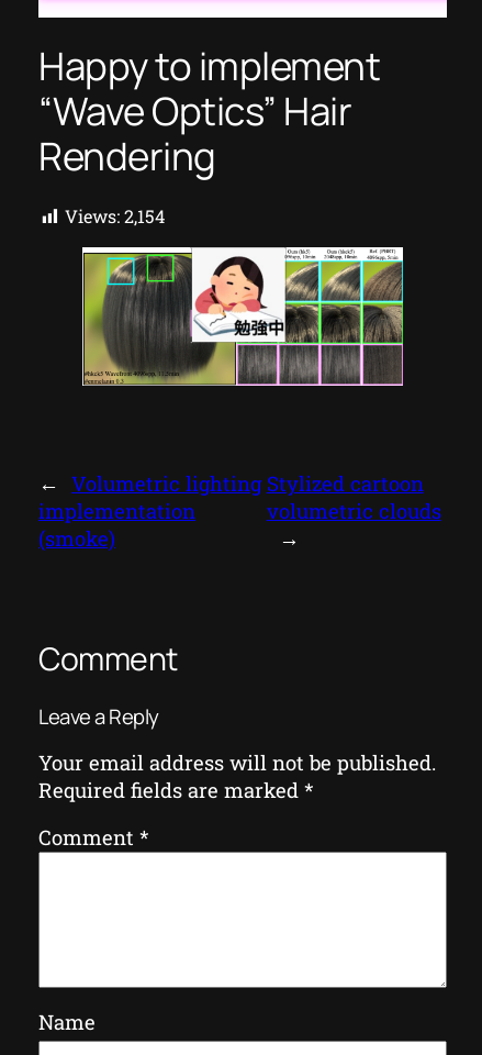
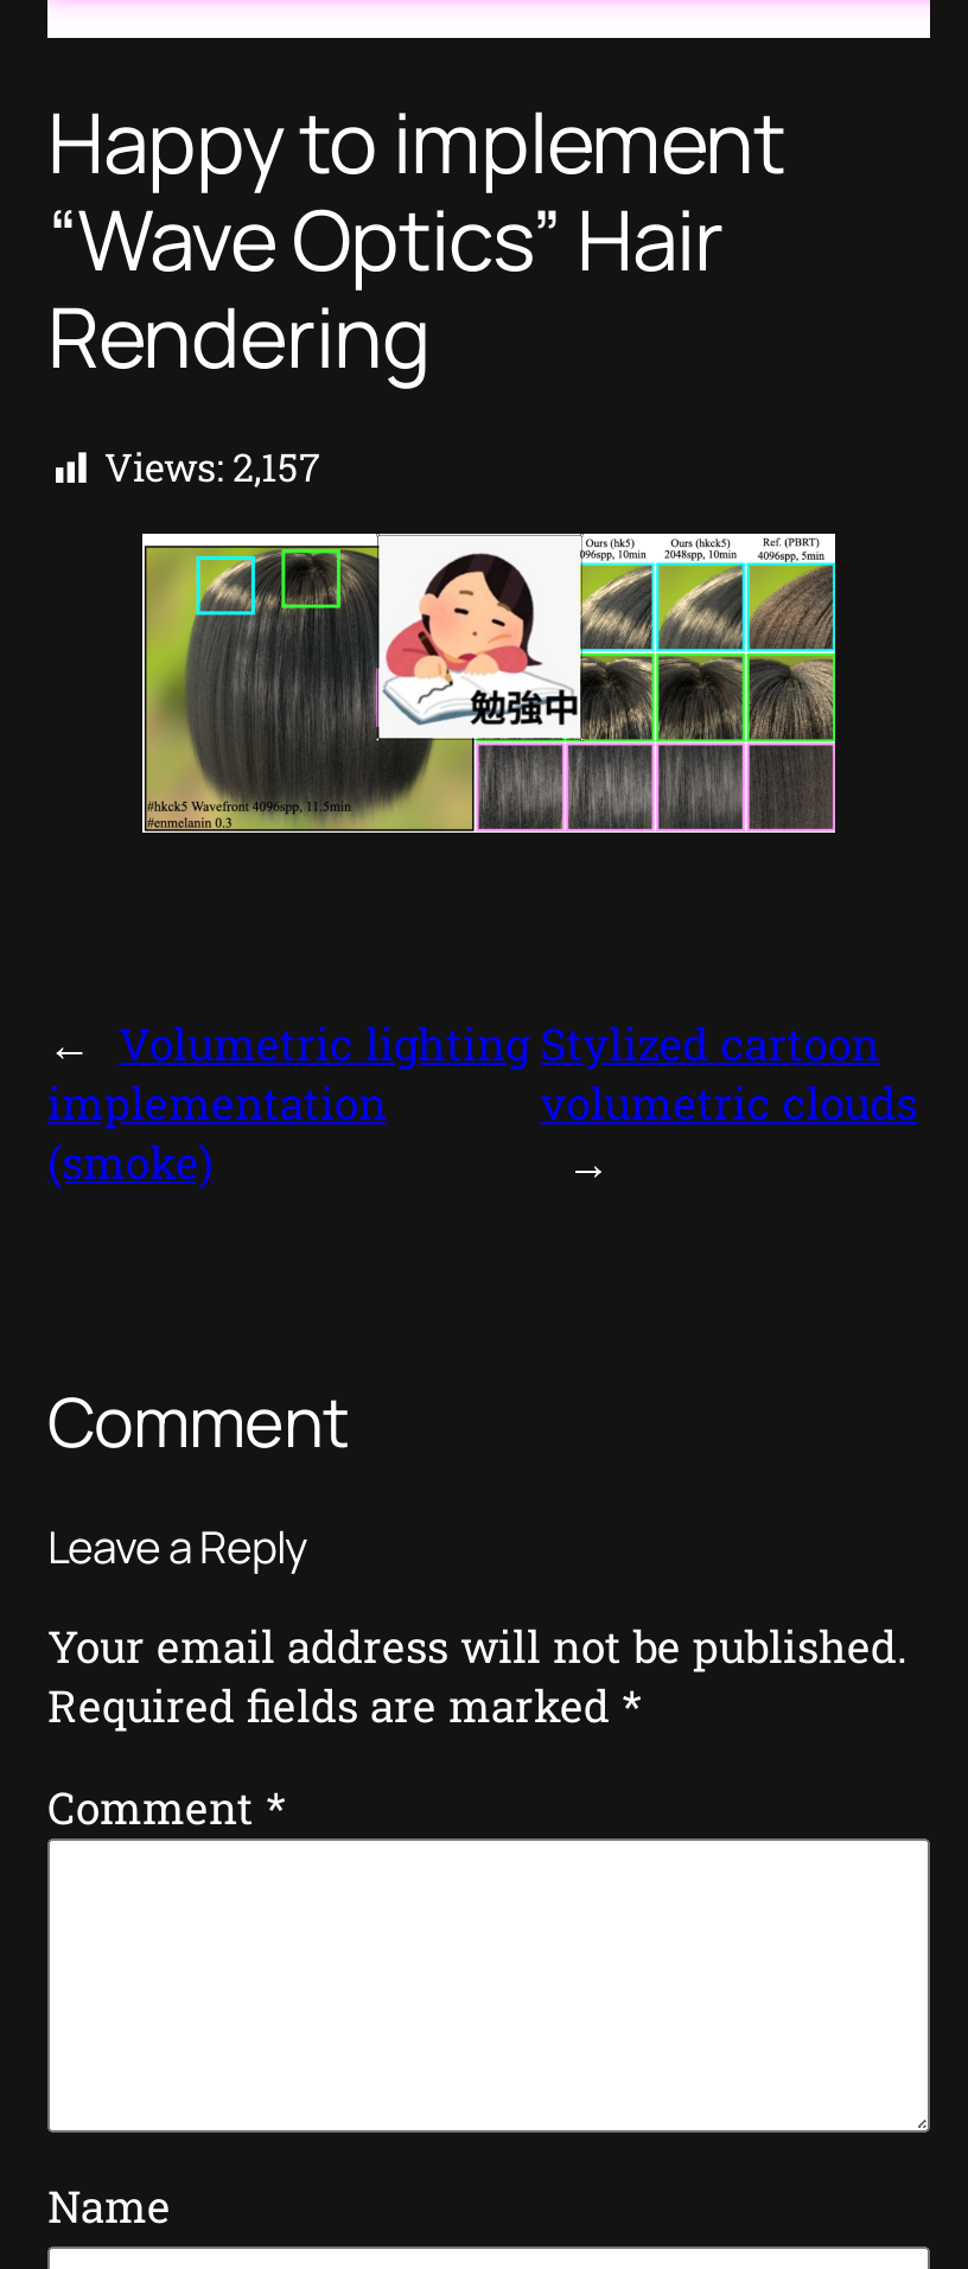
- Views: 2,154
+ Views: 2,157
